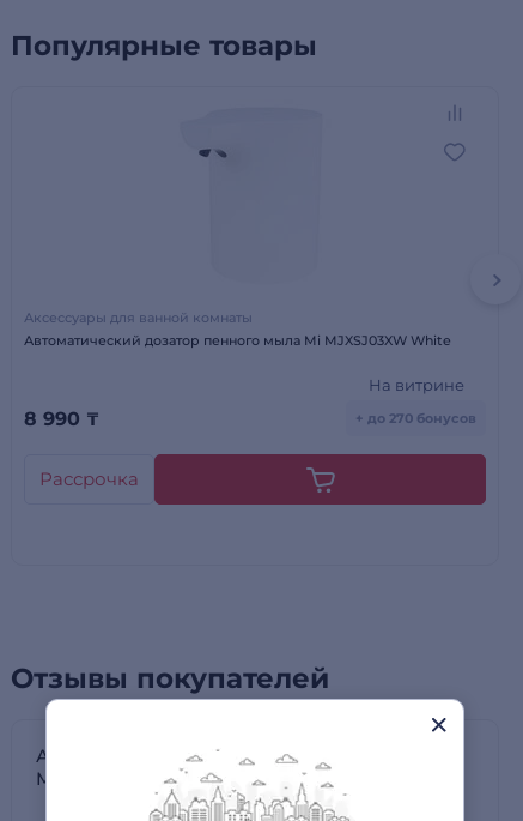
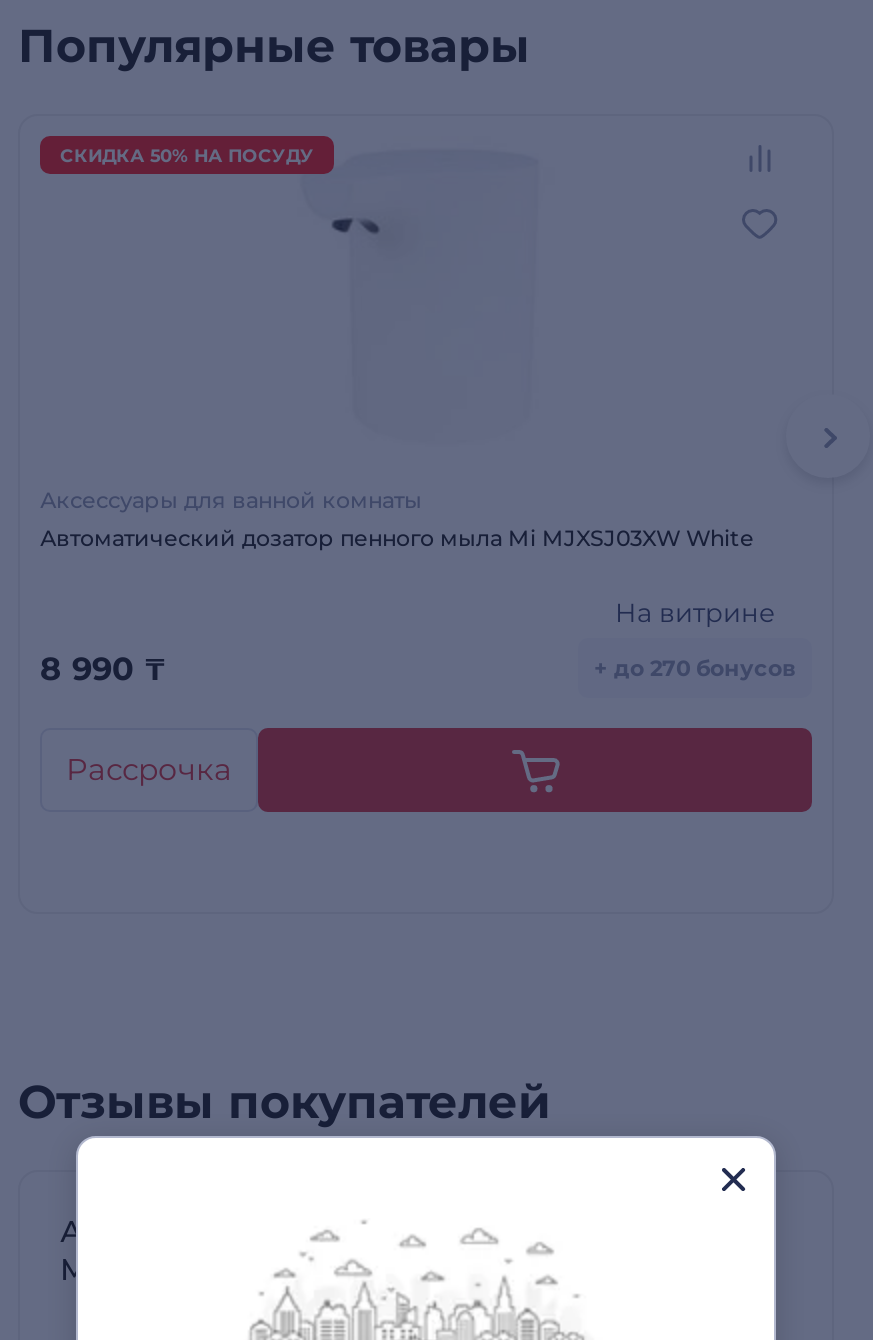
+ СКИДКА 50% НА ПОСУДУ
